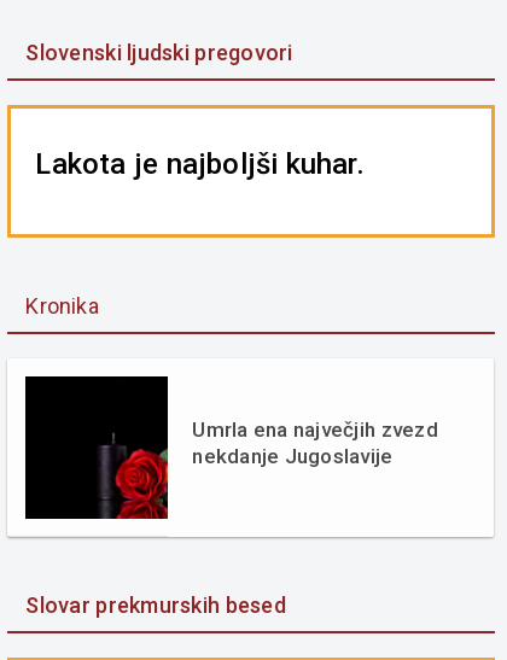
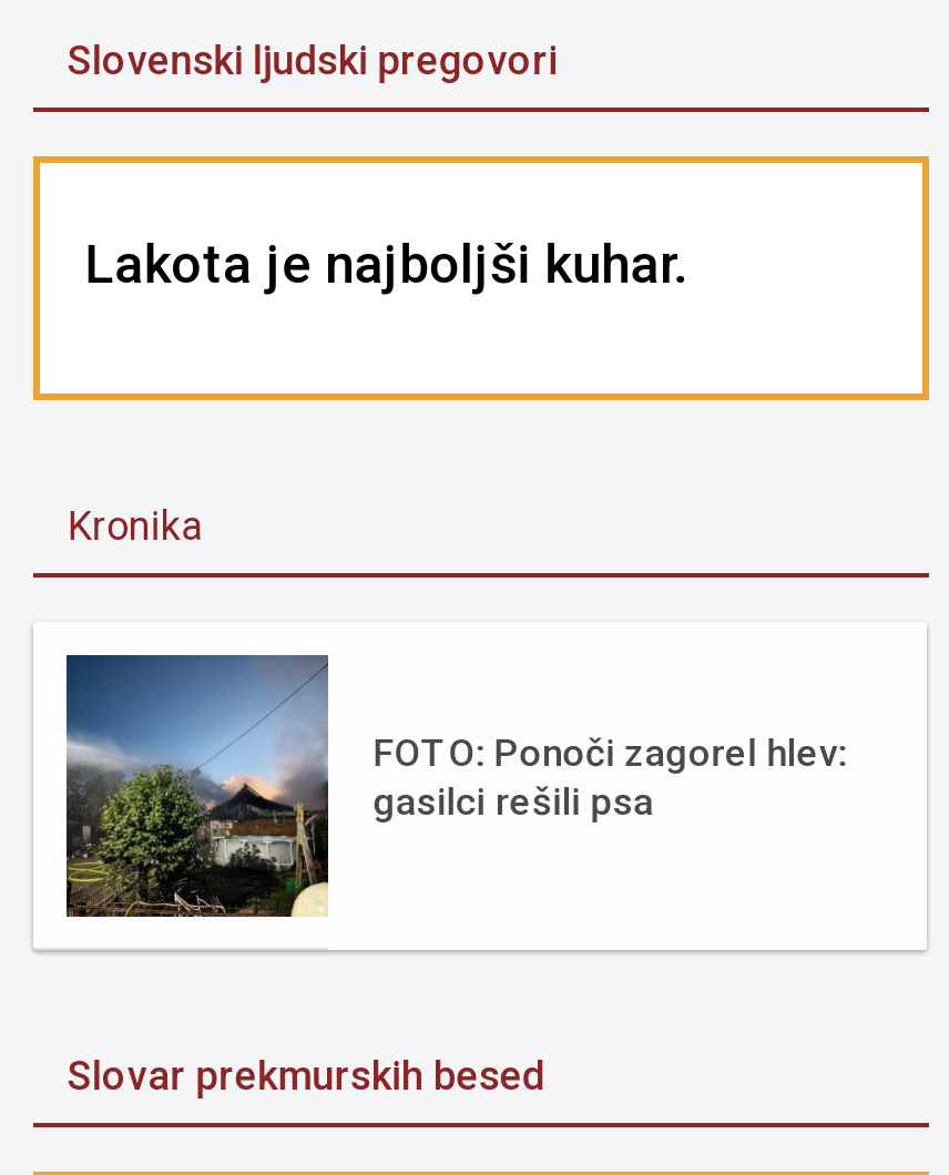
- [image]
- Umrla ena največjih zvezd
- nekdanje Jugoslavije
+ [image]
+ FOTO: Ponoči zagorel hlev:
+ gasilci rešili psa
